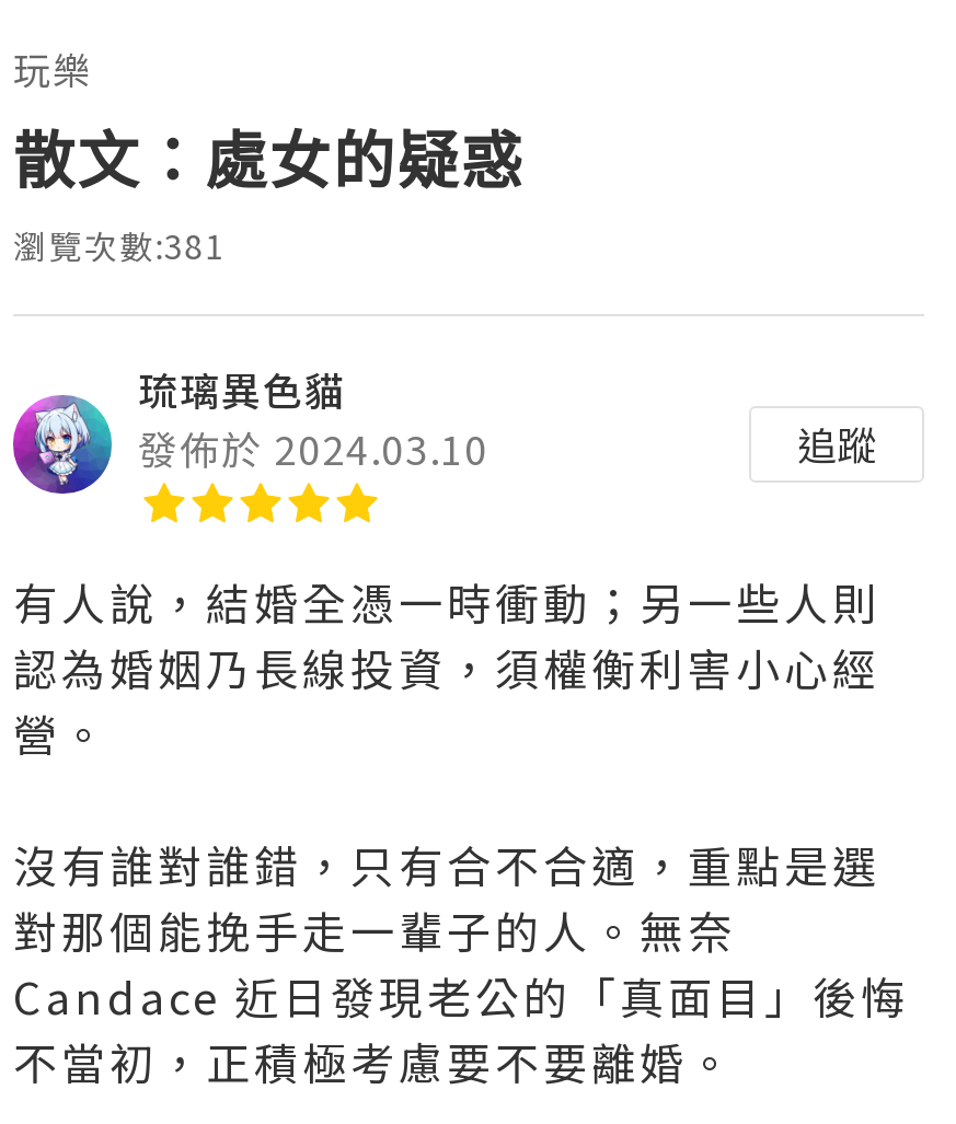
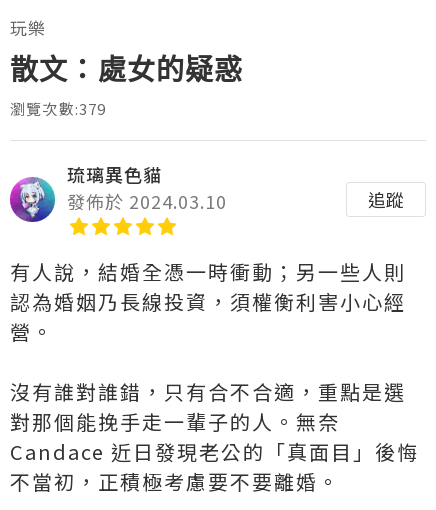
- 瀏覽次數:381
+ 瀏覽次數:379
